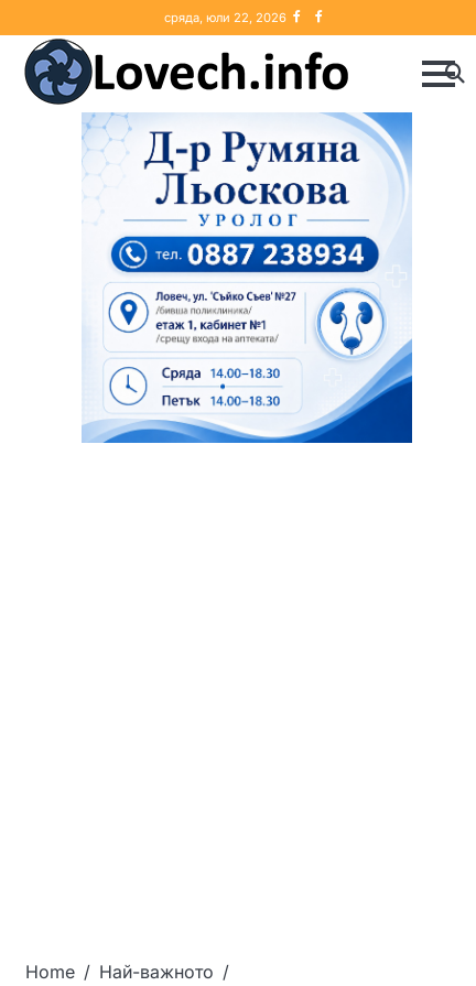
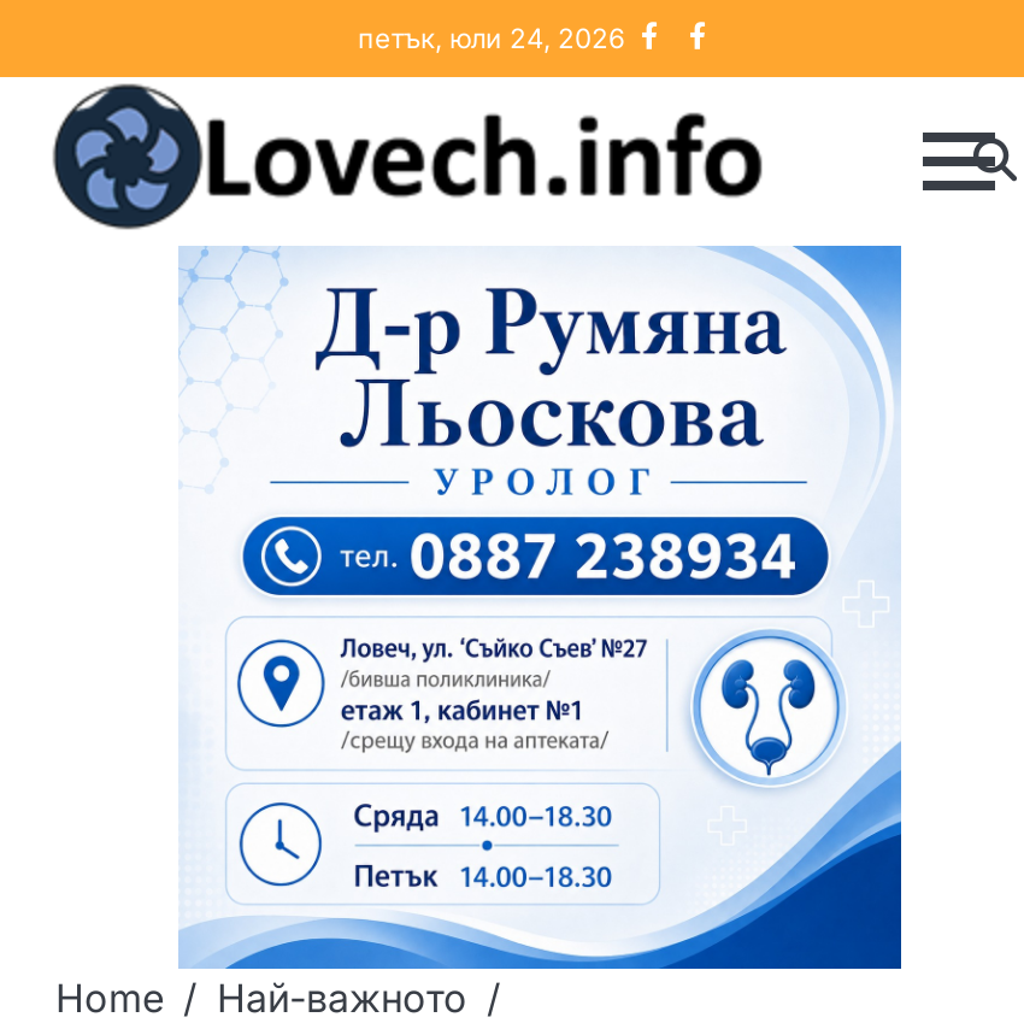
- сряда, юли 22, 2026
+ петък, юли 24, 2026
